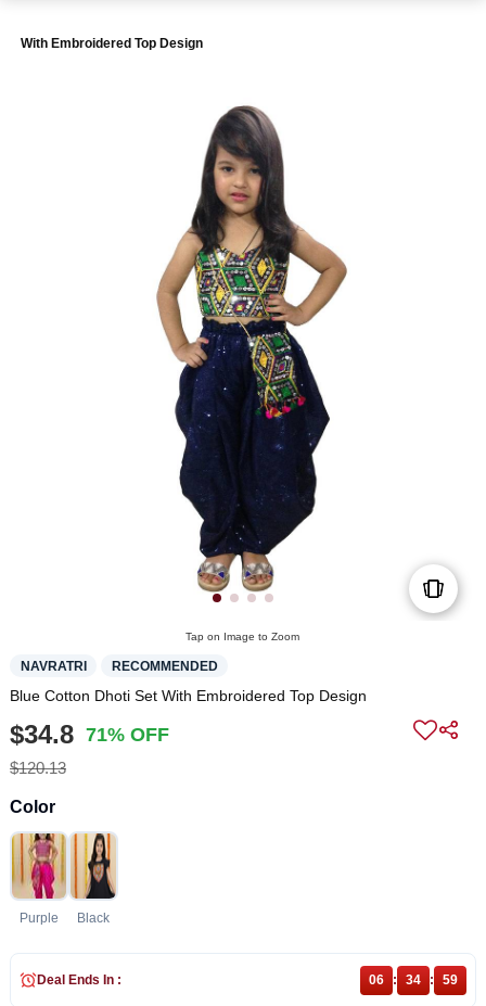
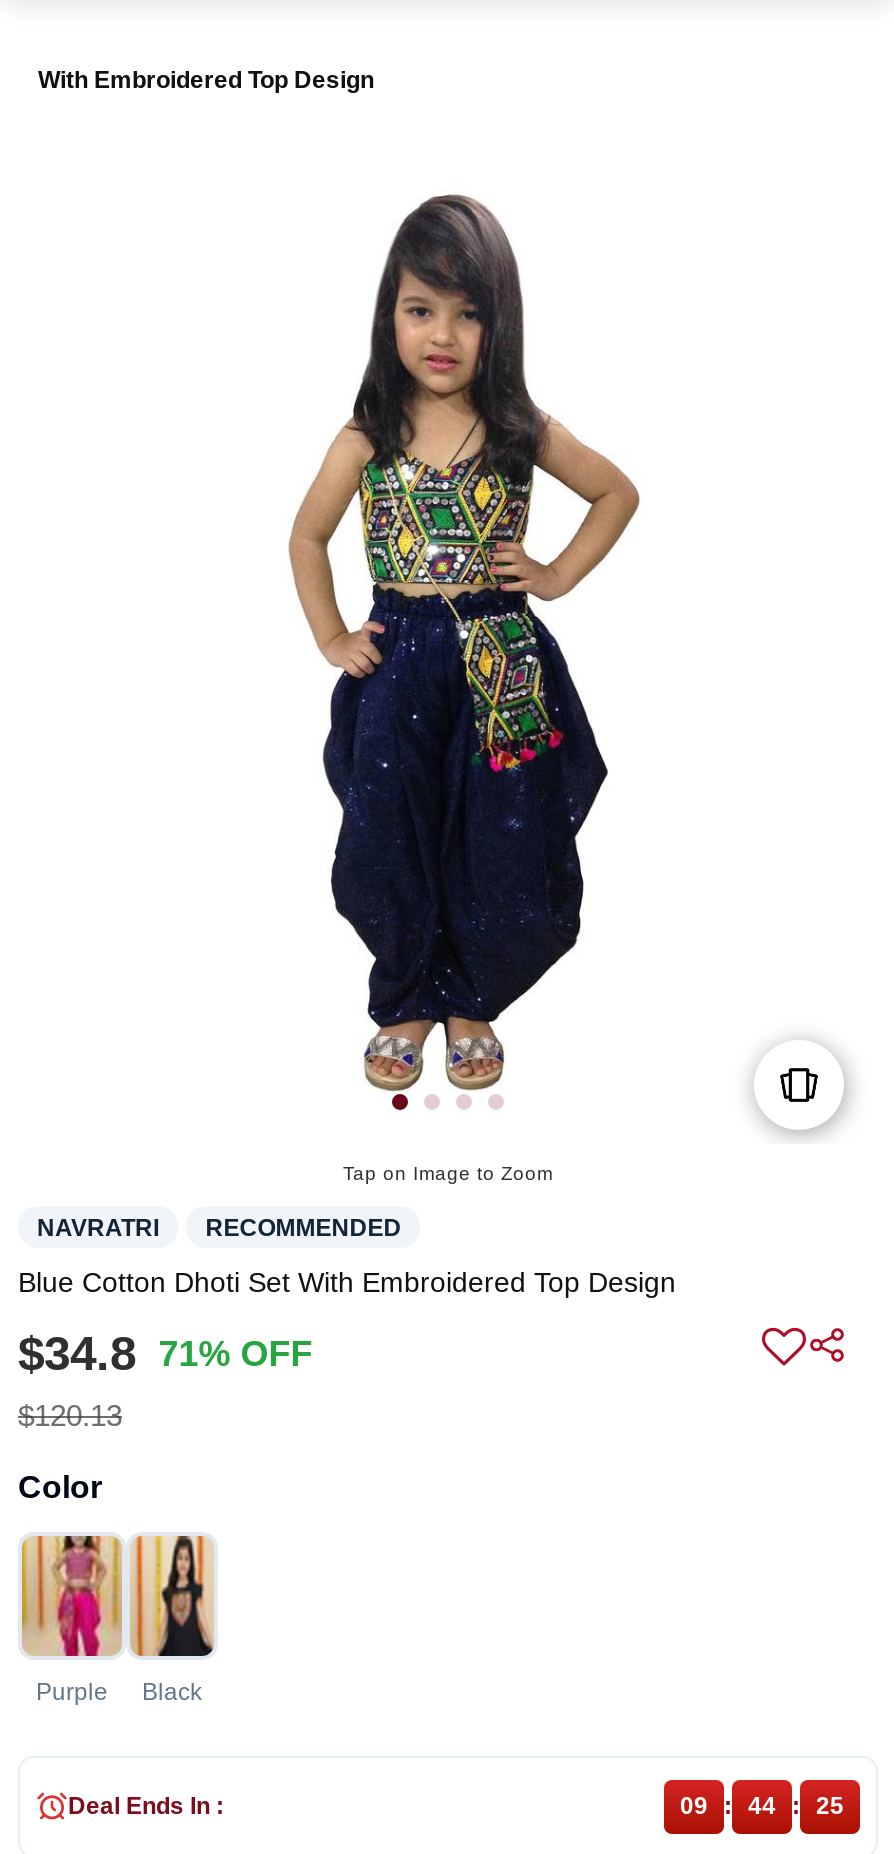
- 06 : 34 : 59
+ 09 : 44 : 25
